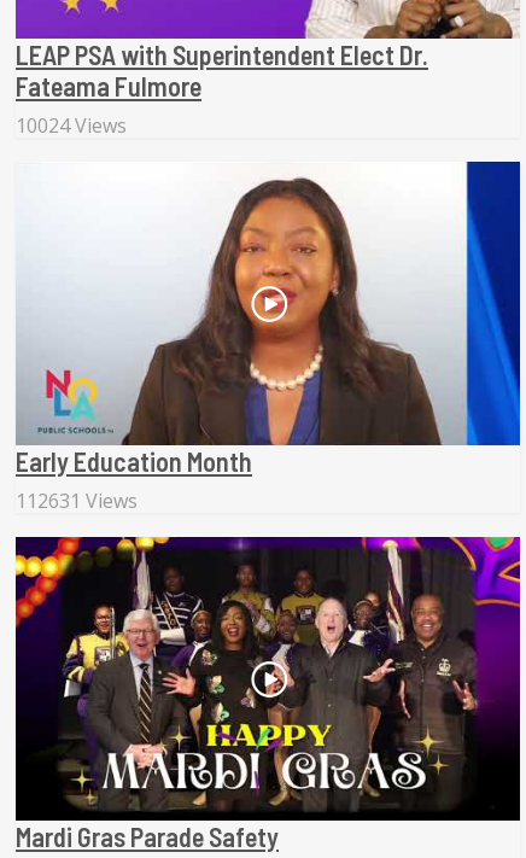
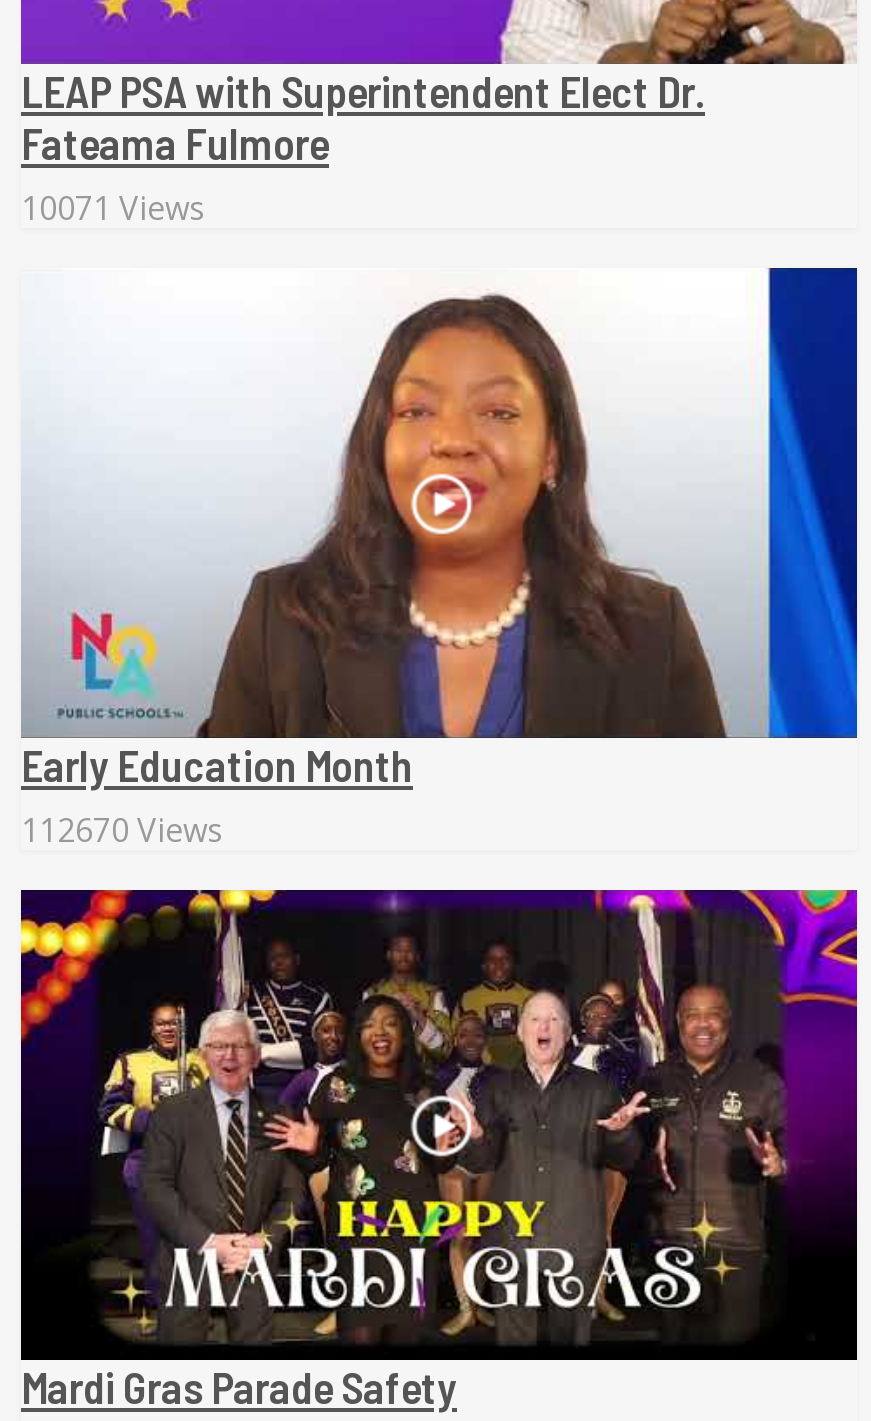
- 10024 Views
+ 10071 Views

- 112631 Views
+ 112670 Views
